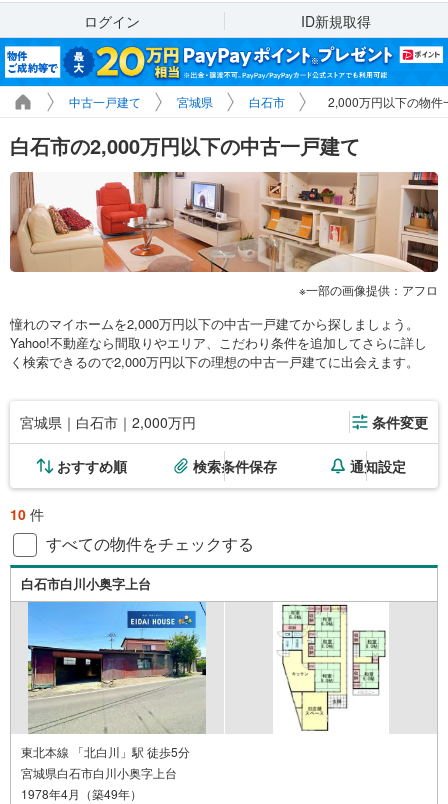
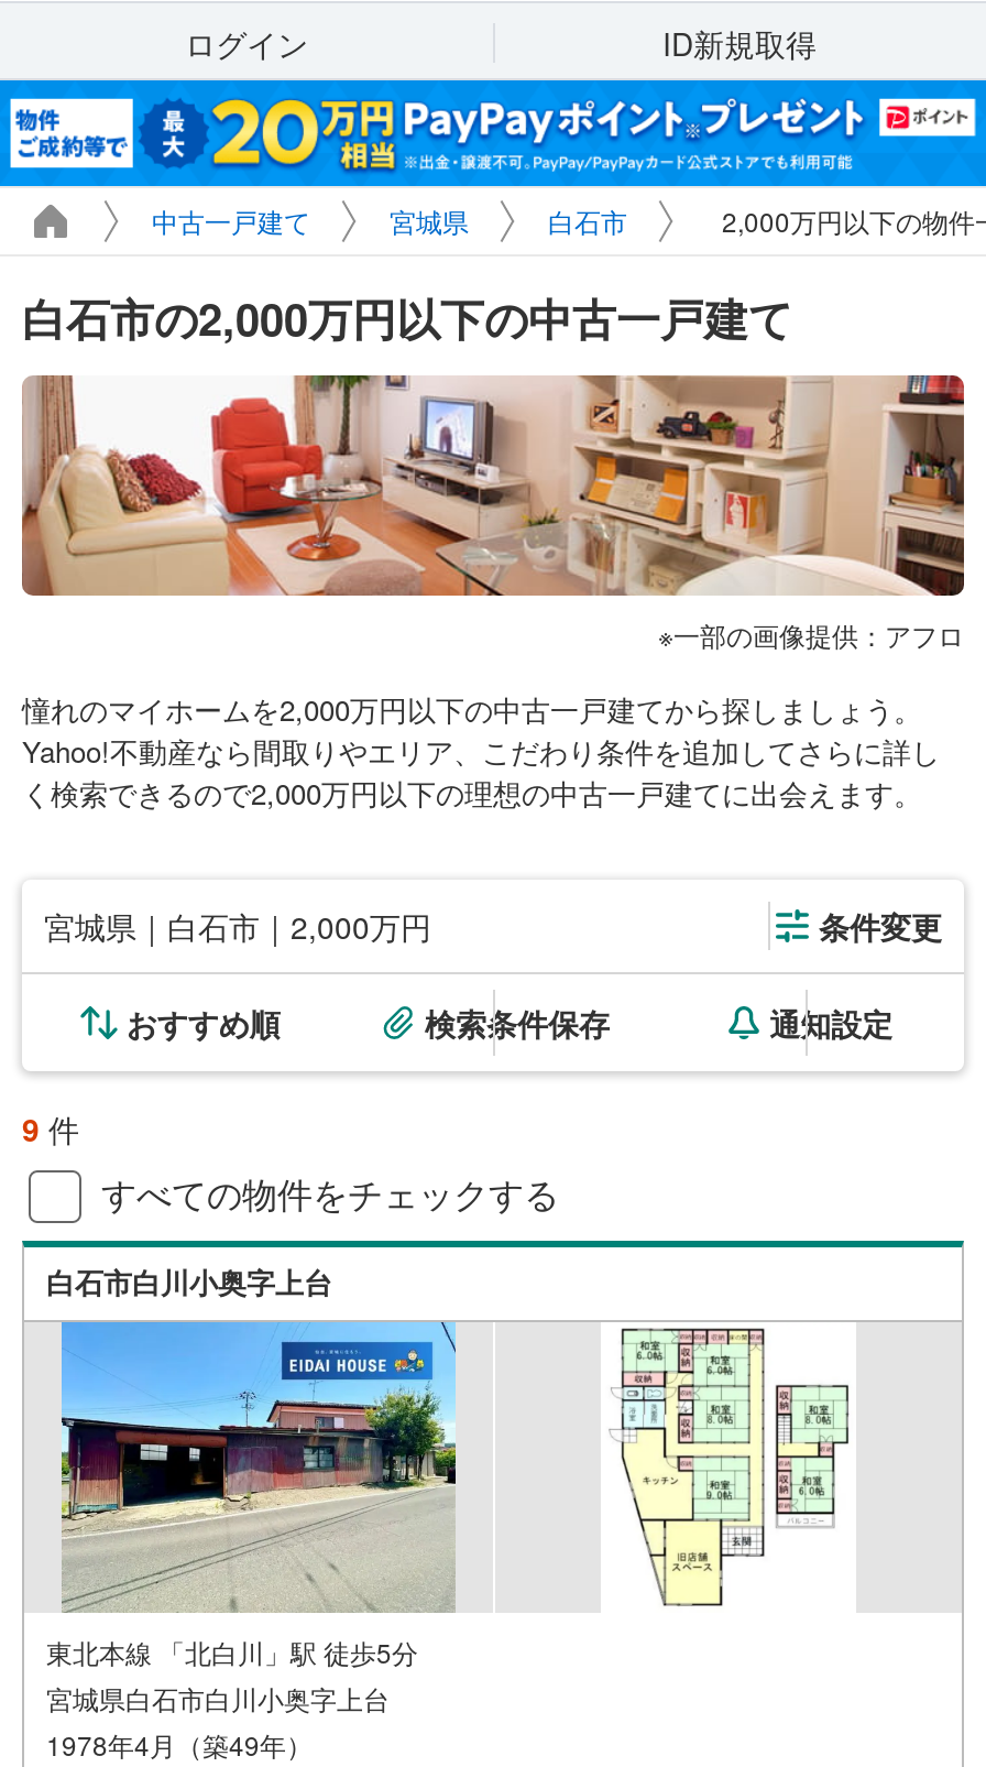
- 10件
+ 9件
